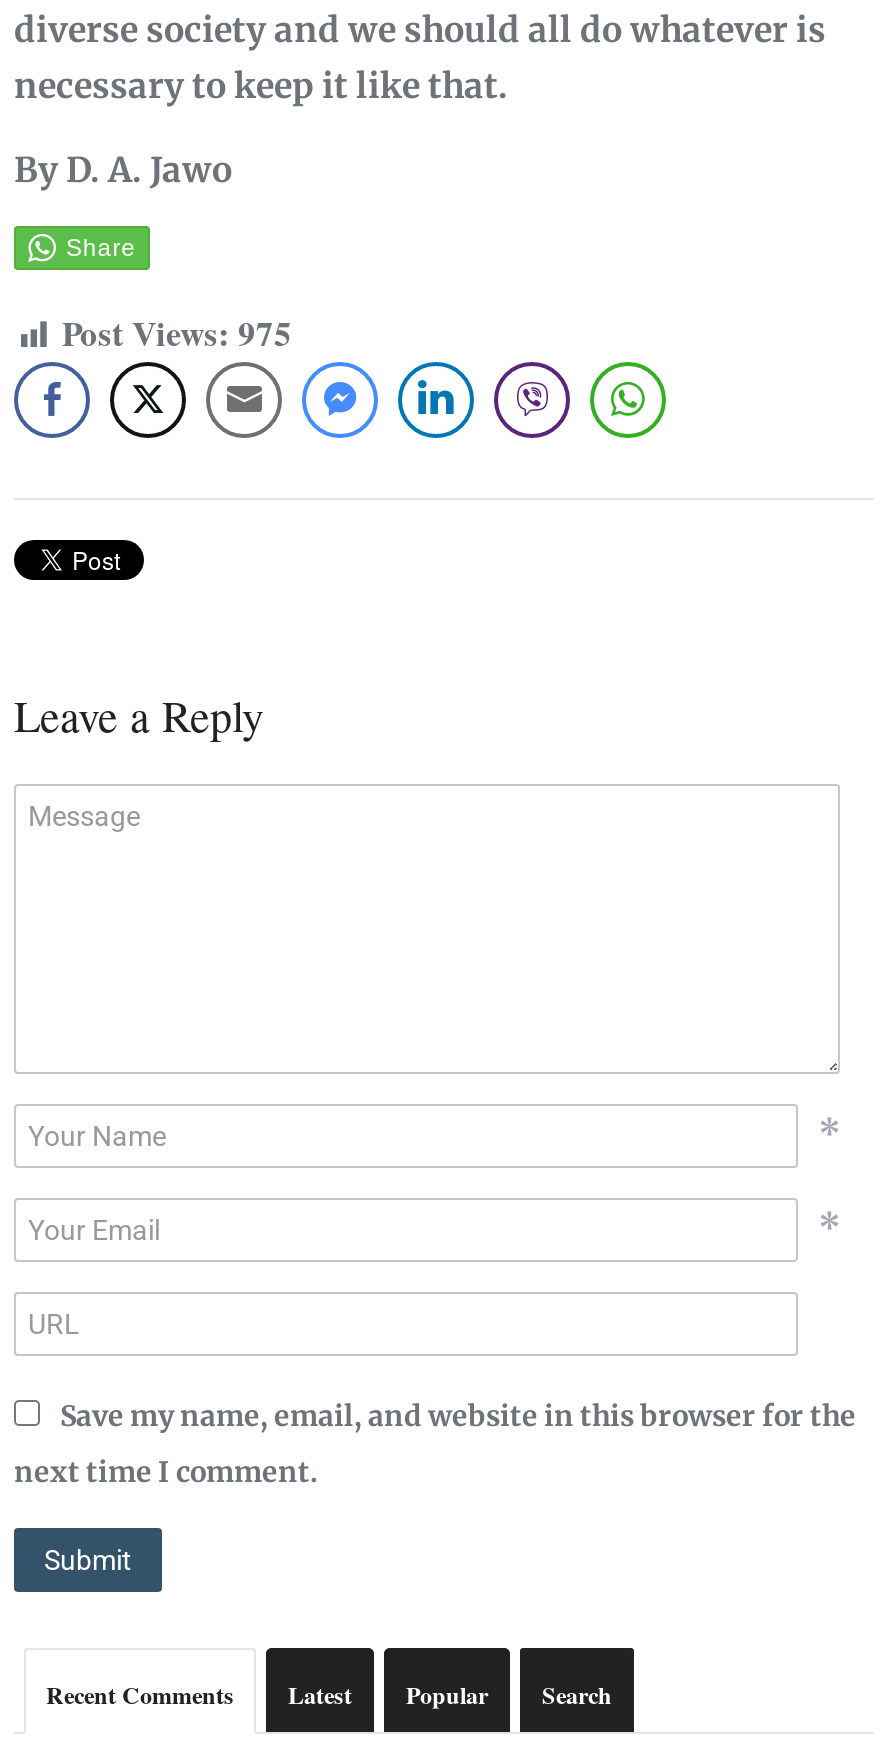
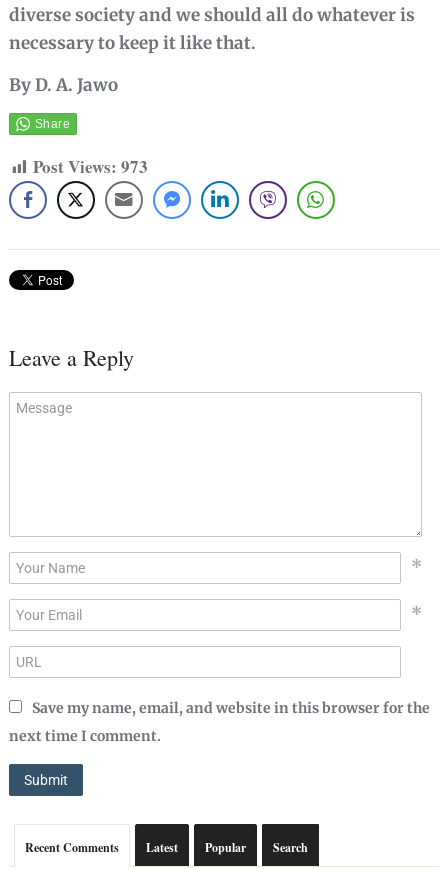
- Post Views: 975
+ Post Views: 973
